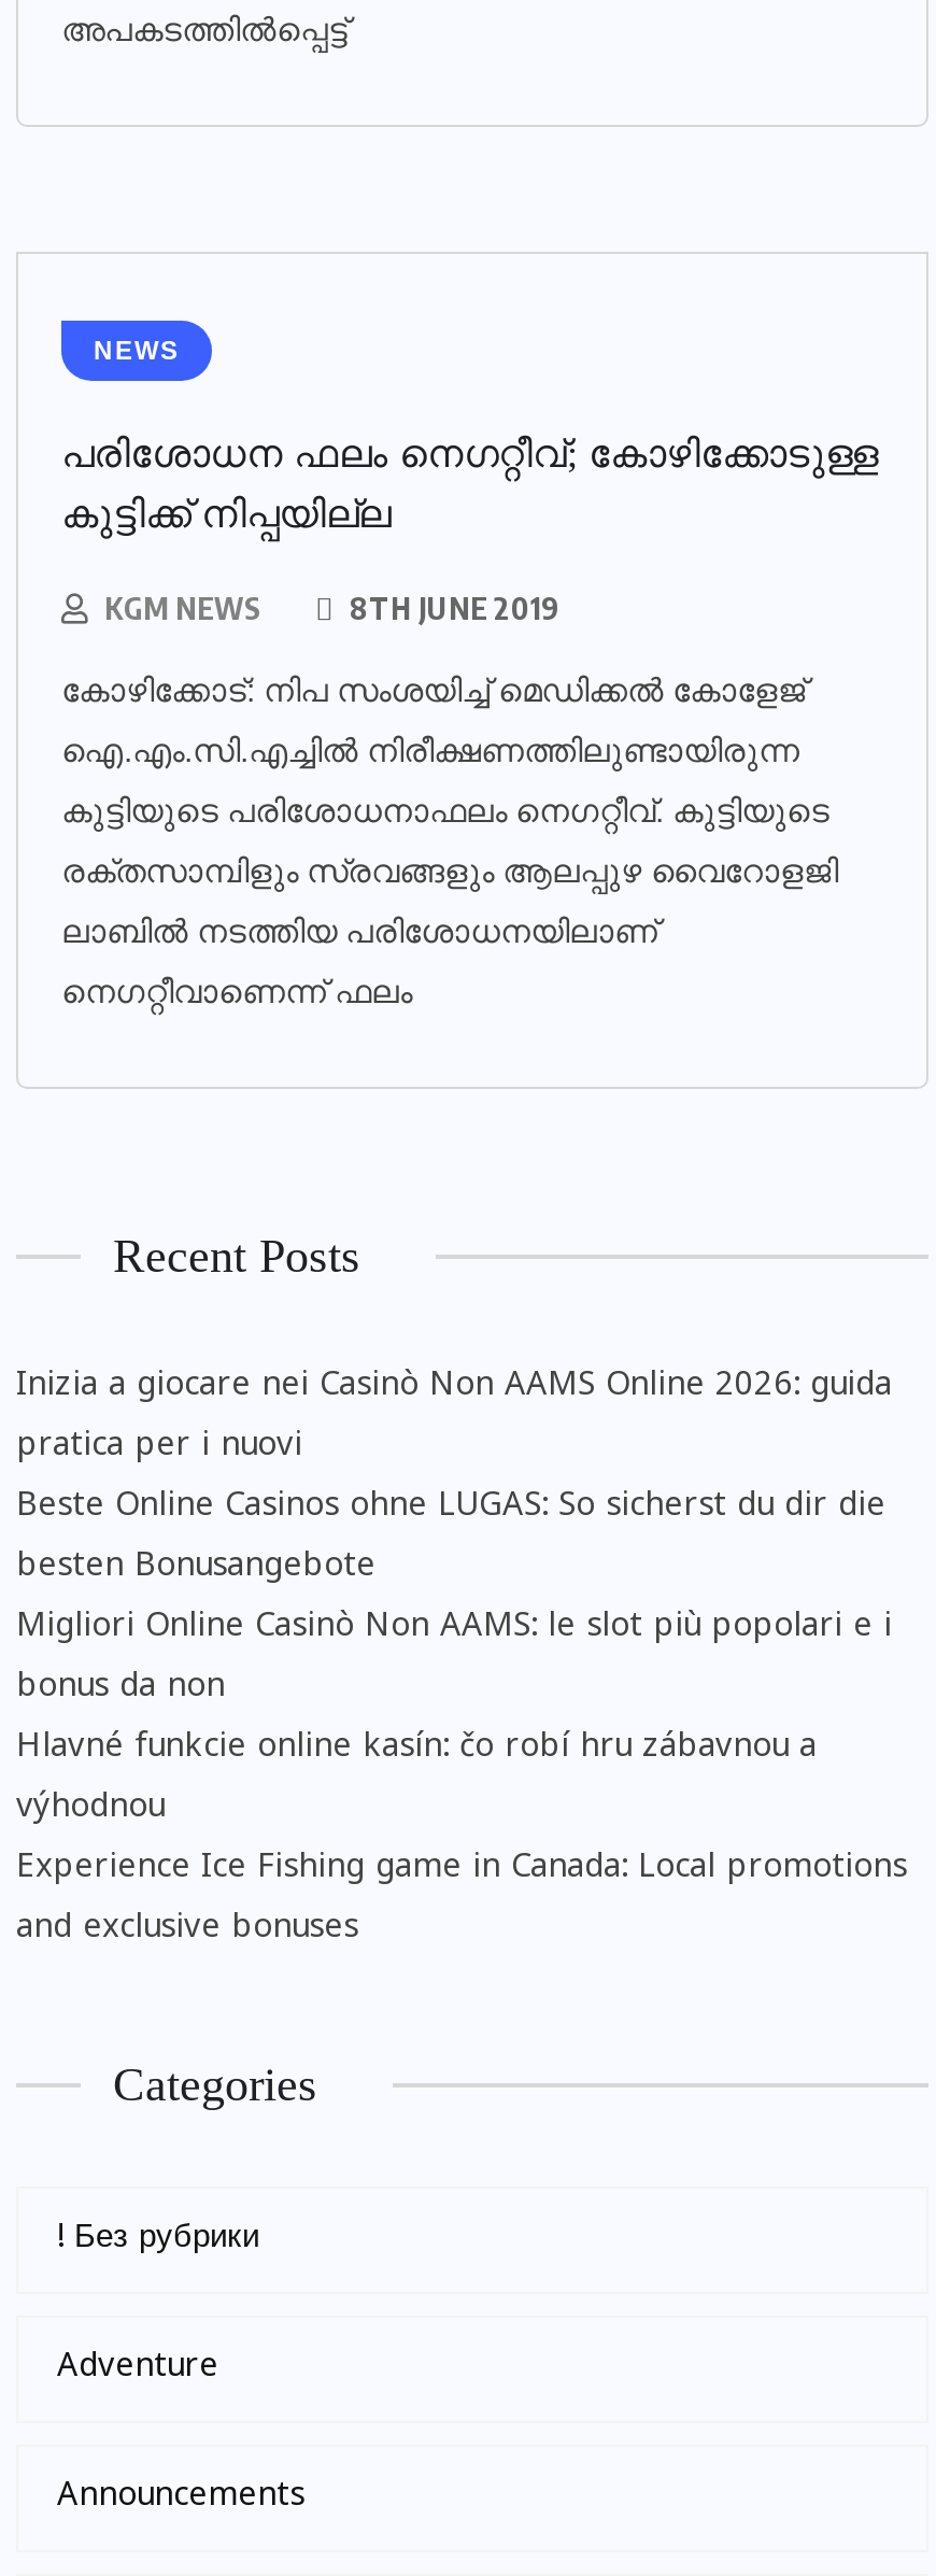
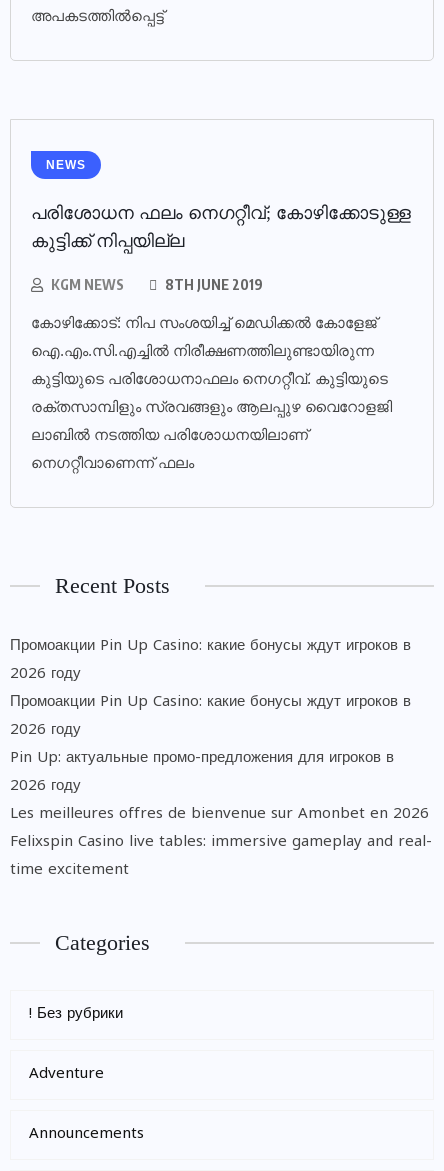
- Inizia a giocare nei Casinò Non AAMS Online 2026: guida
- pratica per i nuovi
- Beste Online Casinos ohne LUGAS: So sicherst du dir die
- besten Bonusangebote
- Migliori Online Casinò Non AAMS: le slot più popolari e i
- bonus da non
- Hlavné funkcie online kasín: čo robí hru zábavnou a
- výhodnou
- Experience Ice Fishing game in Canada: Local promotions
- and exclusive bonuses
+ Промоакции Pin Up Casino: какие бонусы ждут игроков в
+ 2026 году
+ Промоакции Pin Up Casino: какие бонусы ждут игроков в
+ 2026 году
+ Pin Up: актуальные промо-предложения для игроков в
+ 2026 году
+ Les meilleures offres de bienvenue sur Amonbet en 2026
+ Felixspin Casino live tables: immersive gameplay and real-
+ time excitement
